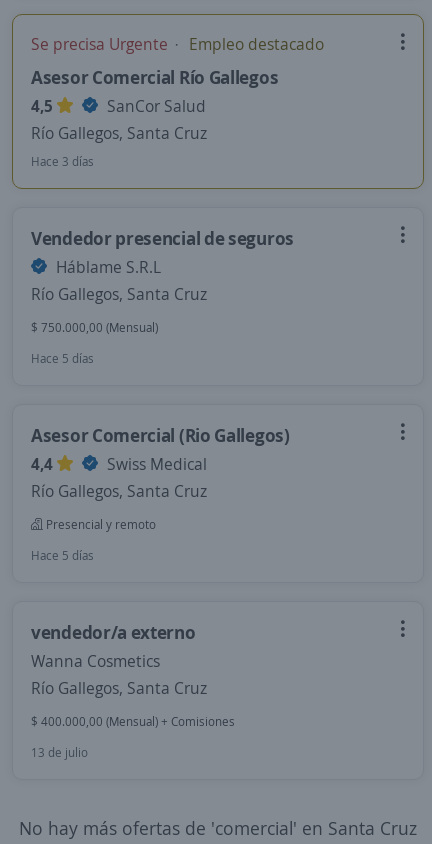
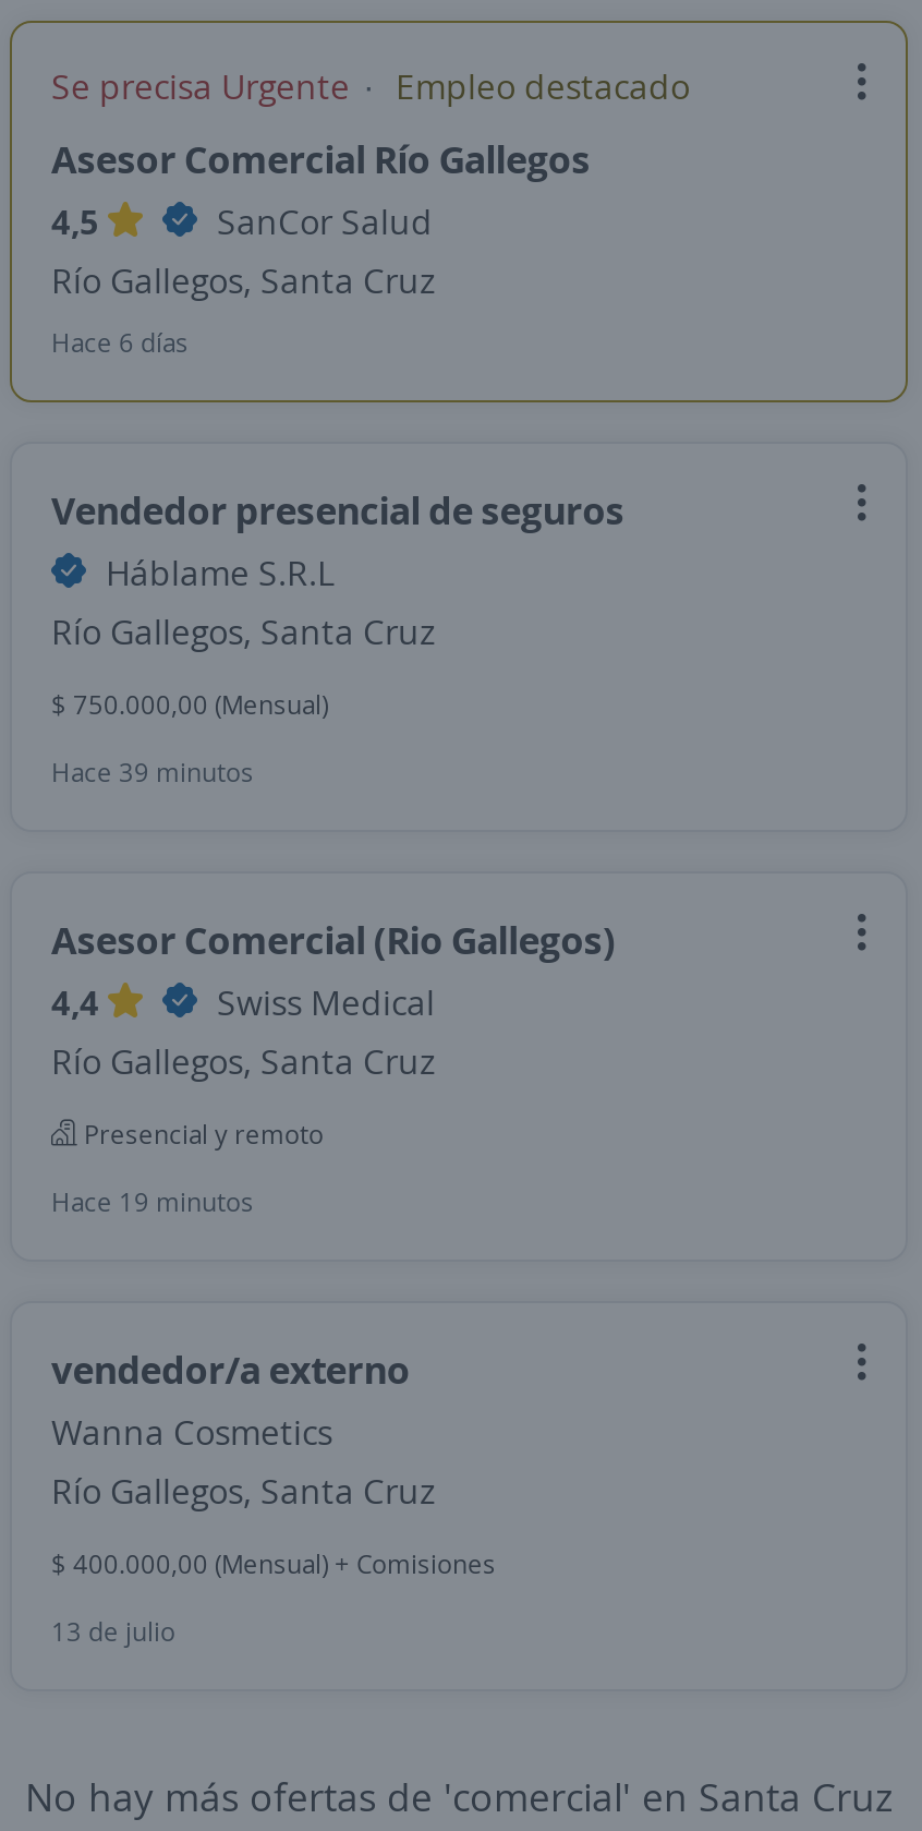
- Hace 3 días
+ Hace 6 días

- Hace 5 días
+ Hace 39 minutos

- Hace 5 días
+ Hace 19 minutos
